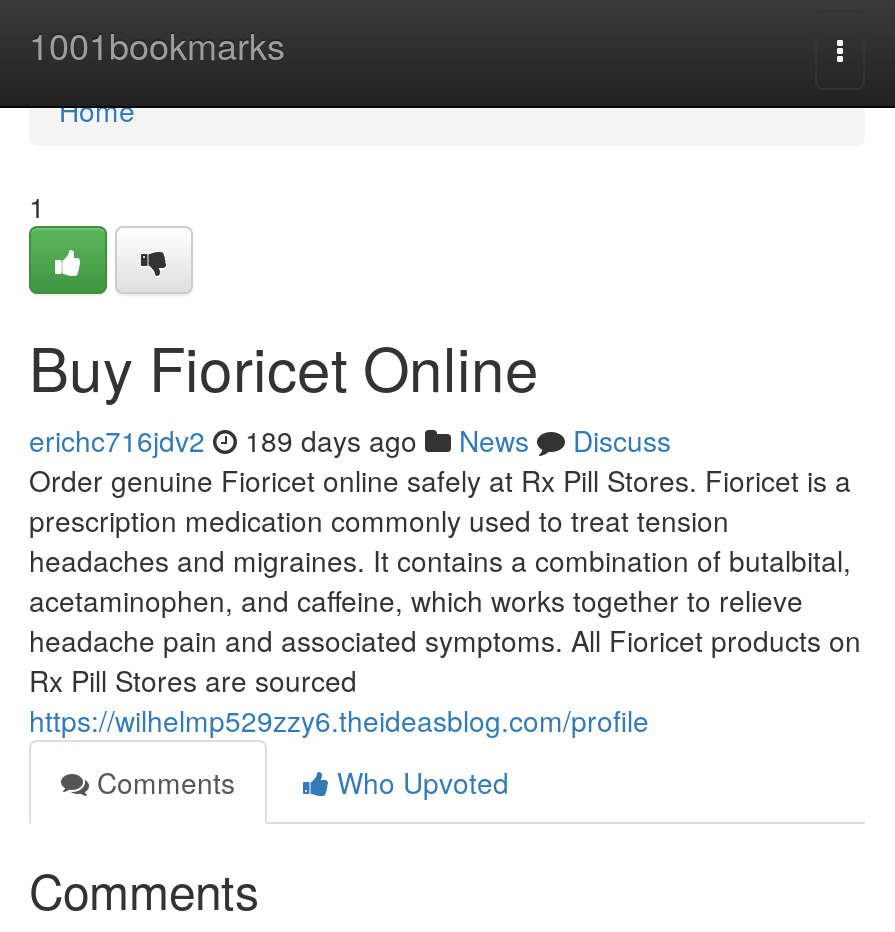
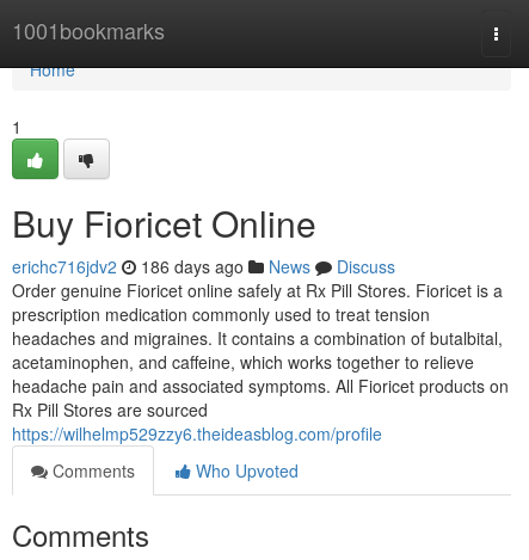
- erichc716jdv2 189 days ago News Discuss
+ erichc716jdv2 186 days ago News Discuss
